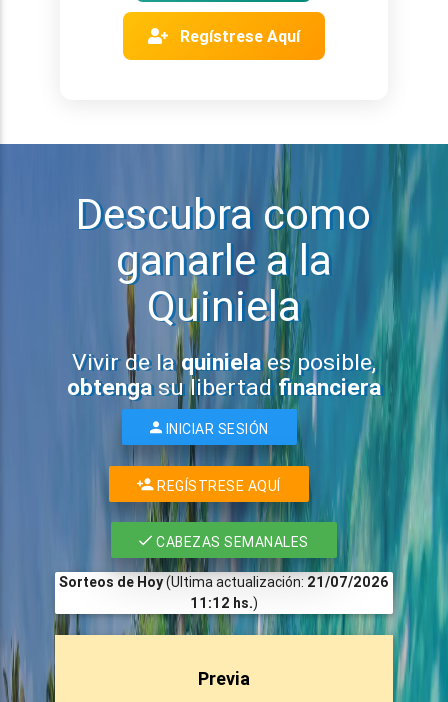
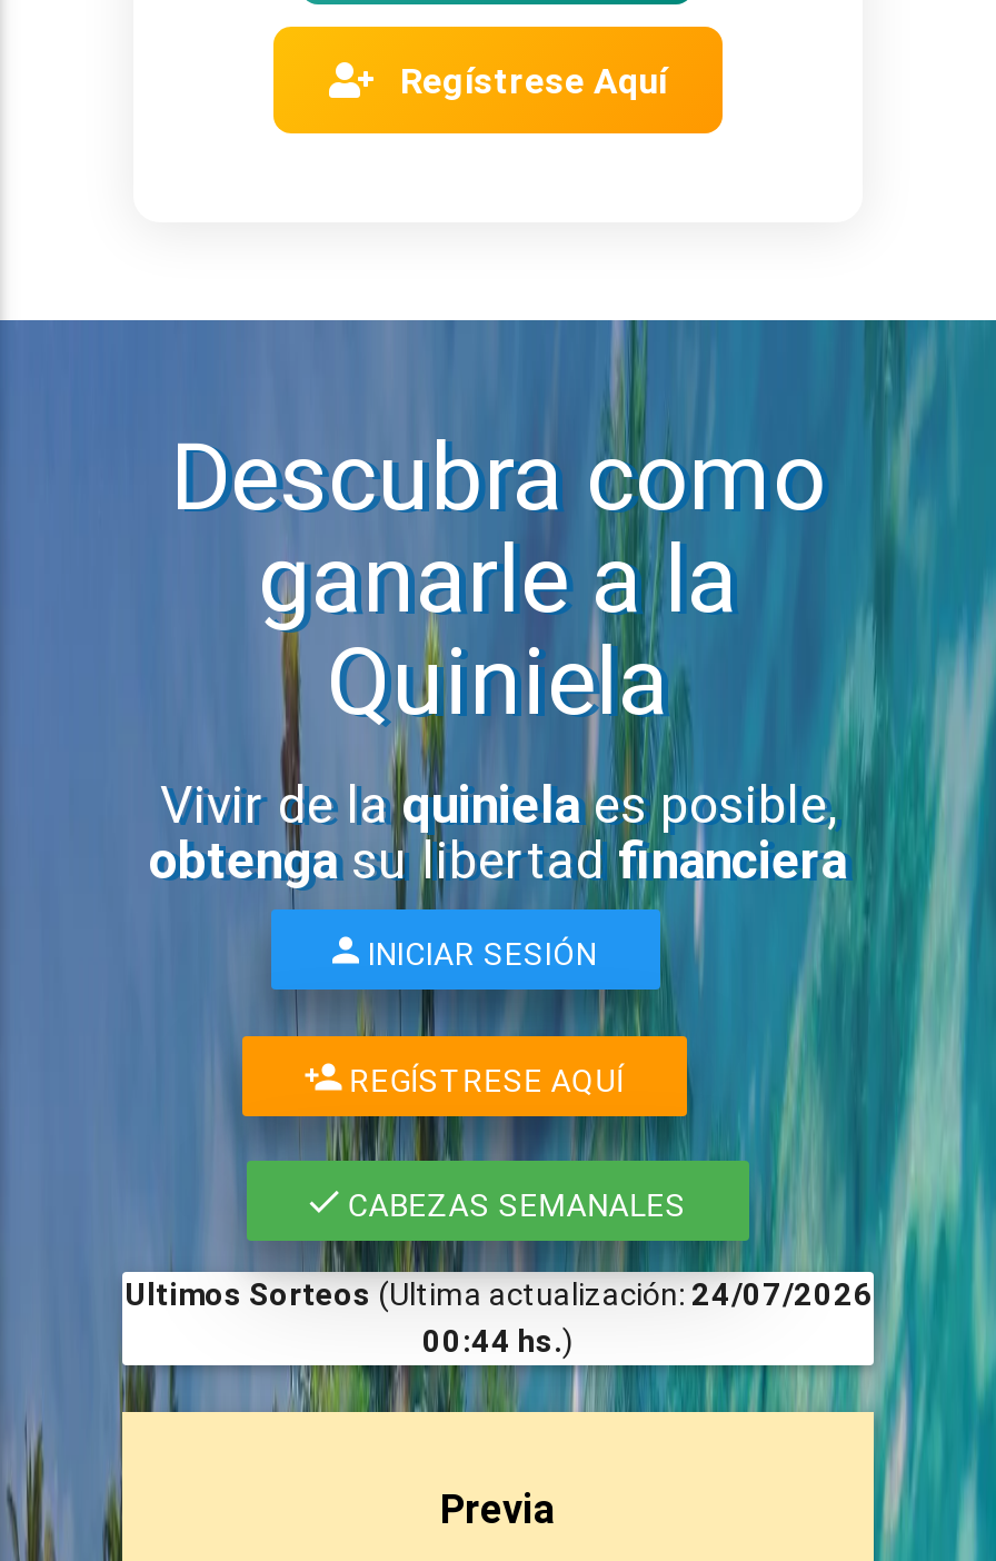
- Sorteos de Hoy(Ultima actualización:21/07/2026
- 11:12 hs.)
+ Ultimos Sorteos(Ultima actualización:24/07/2026
+ 00:44 hs.)
